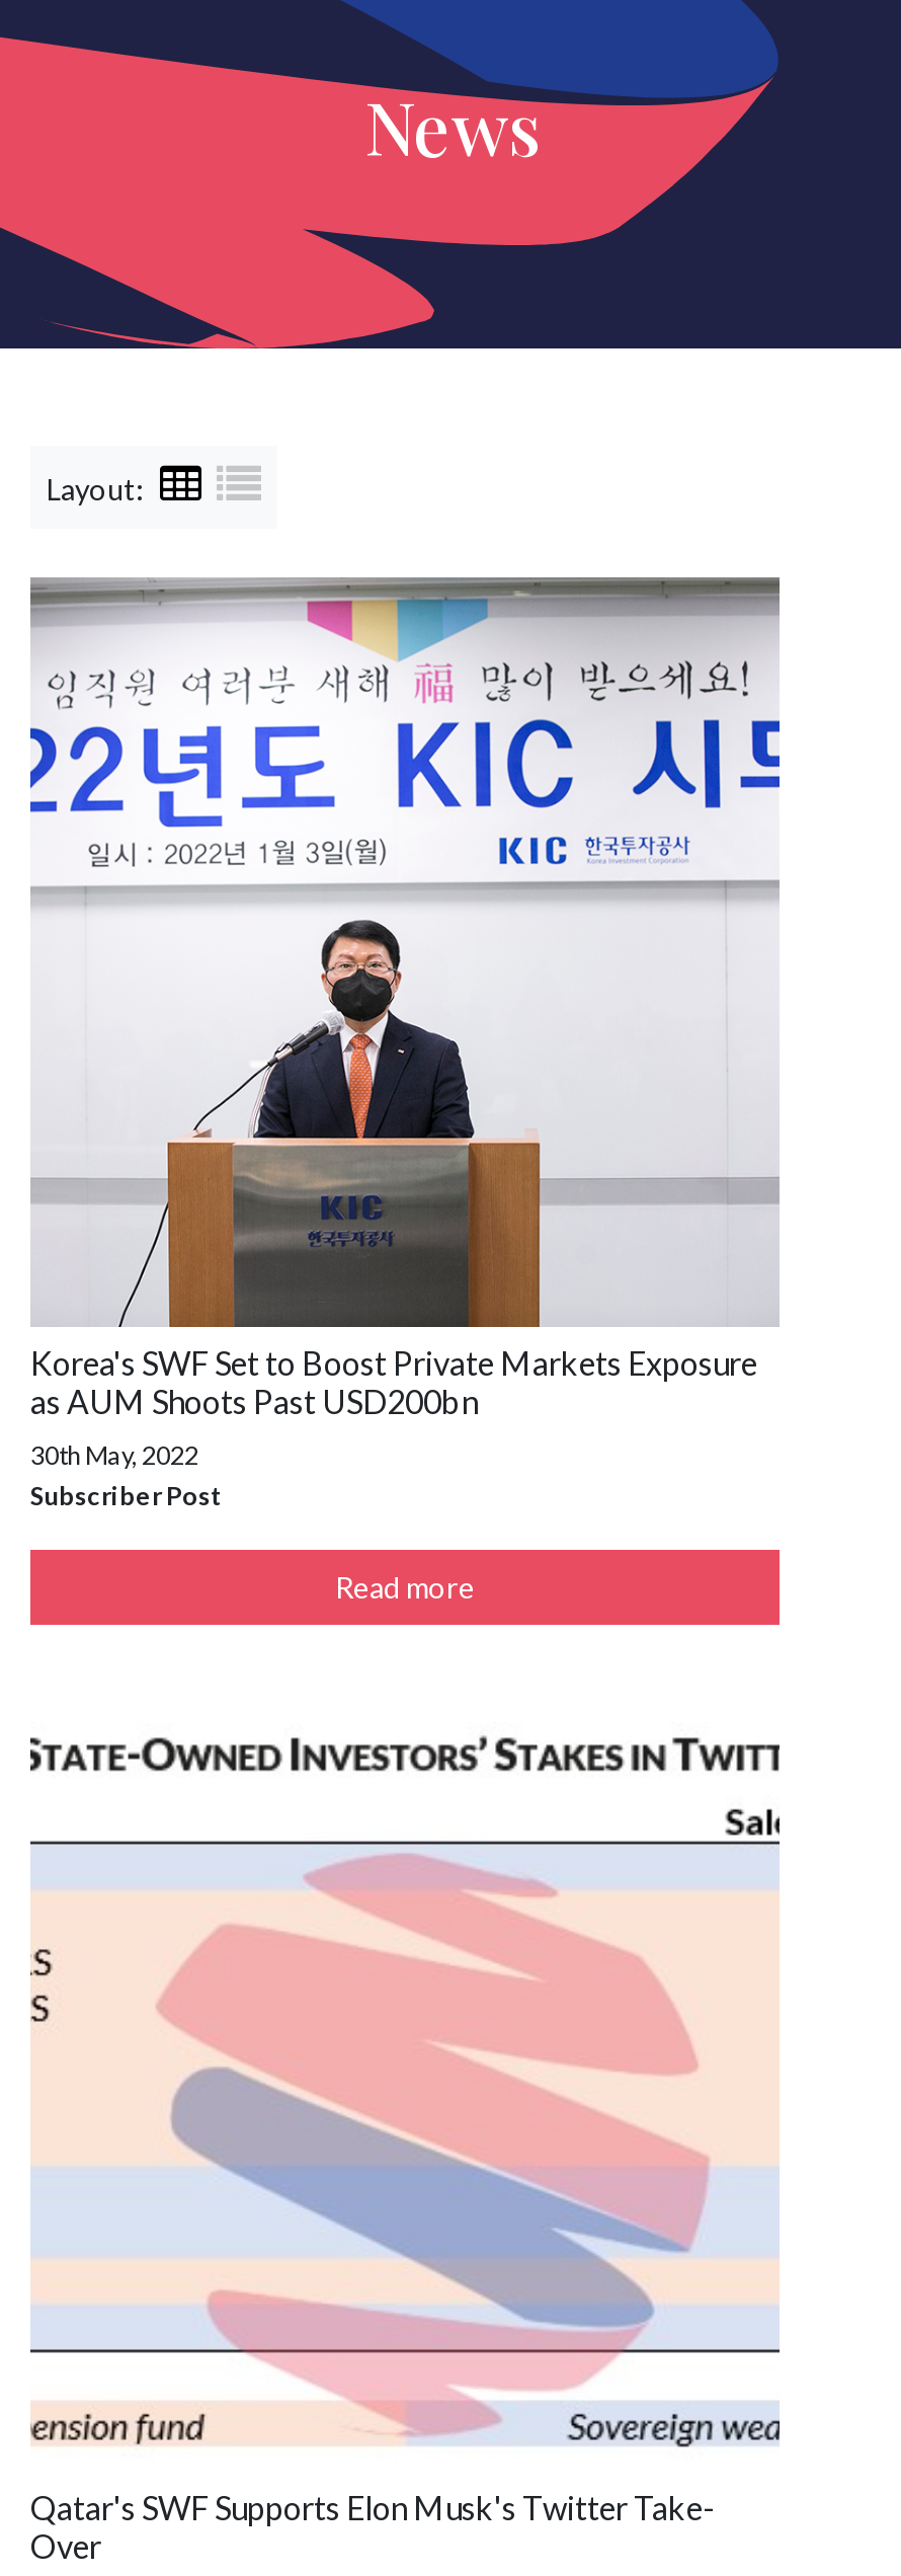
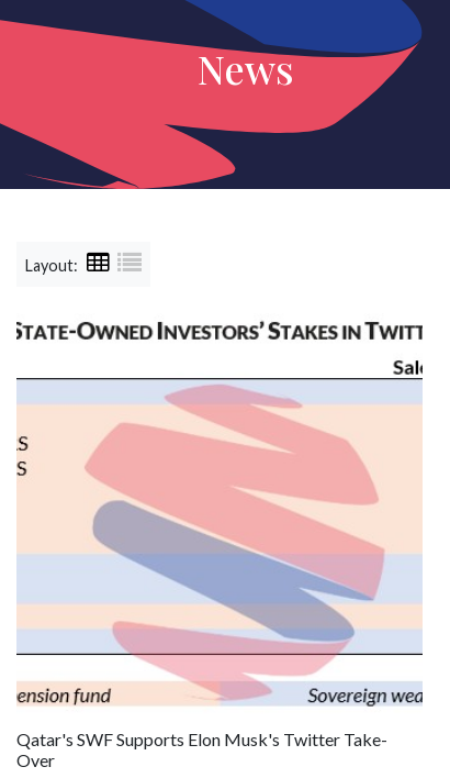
- [image]
- Korea's SWF Set to Boost Private Markets Exposure
- as AUM Shoots Past USD200bn
- 30th May, 2022
- Subscriber Post
- Read more
